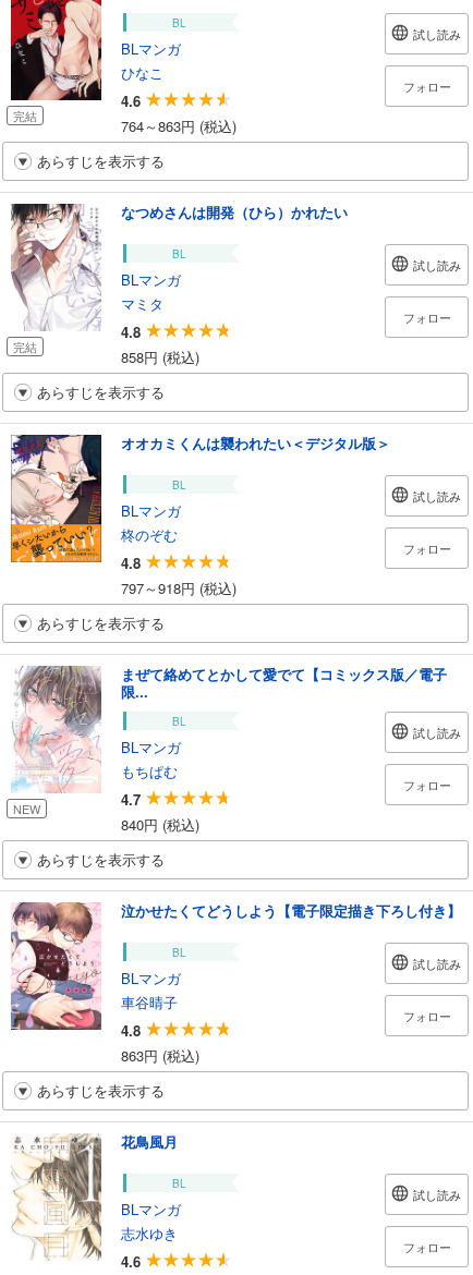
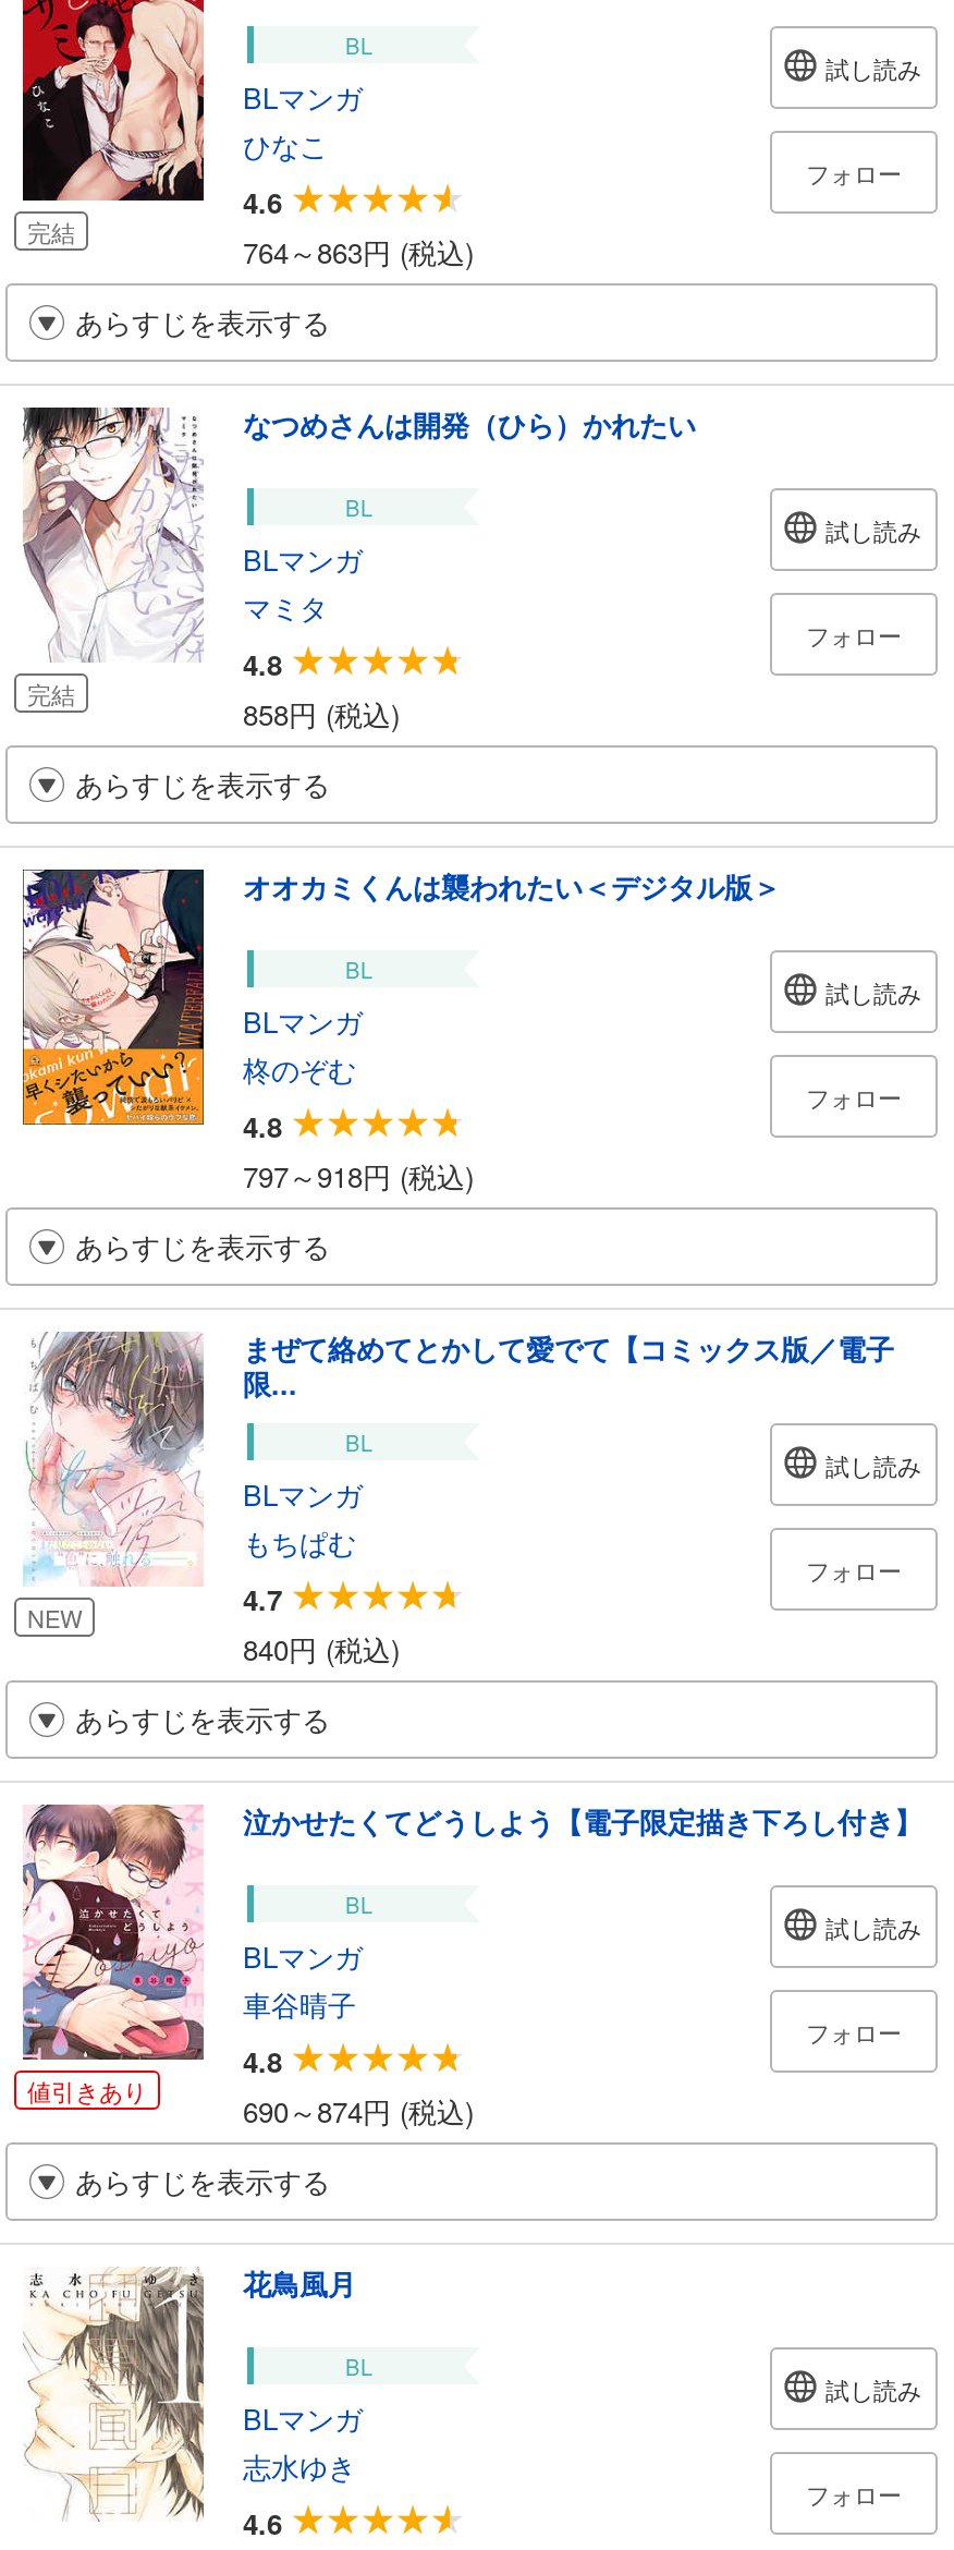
+ 値引きあり

- 863円 (税込)
+ 690～874円 (税込)
